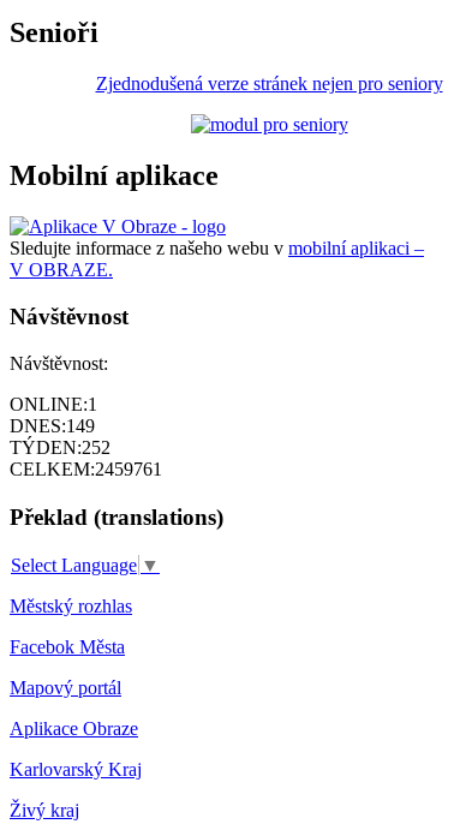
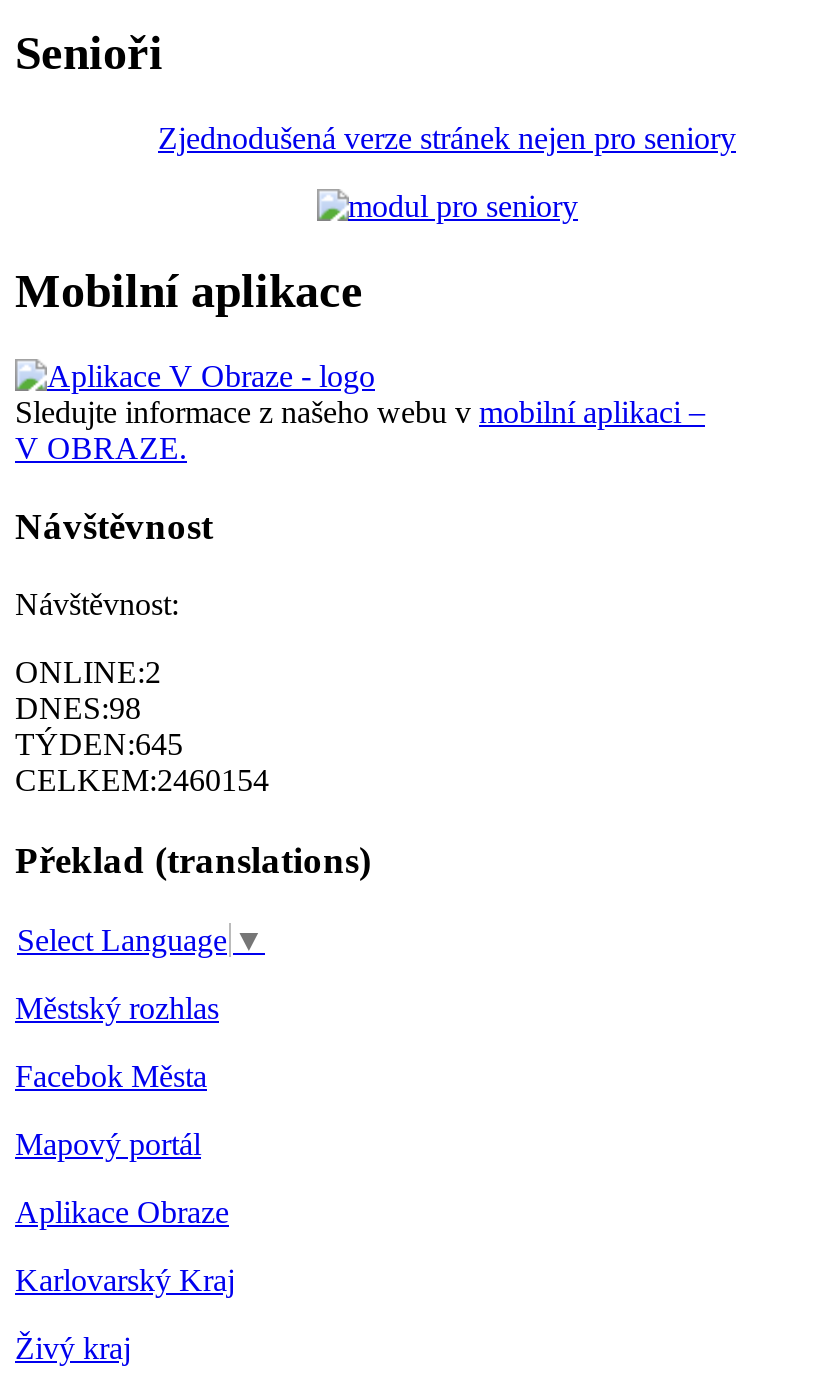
- ONLINE:1
+ ONLINE:2

- DNES:149
+ DNES:98

- TÝDEN:252
+ TÝDEN:645

- CELKEM:2459761
+ CELKEM:2460154
